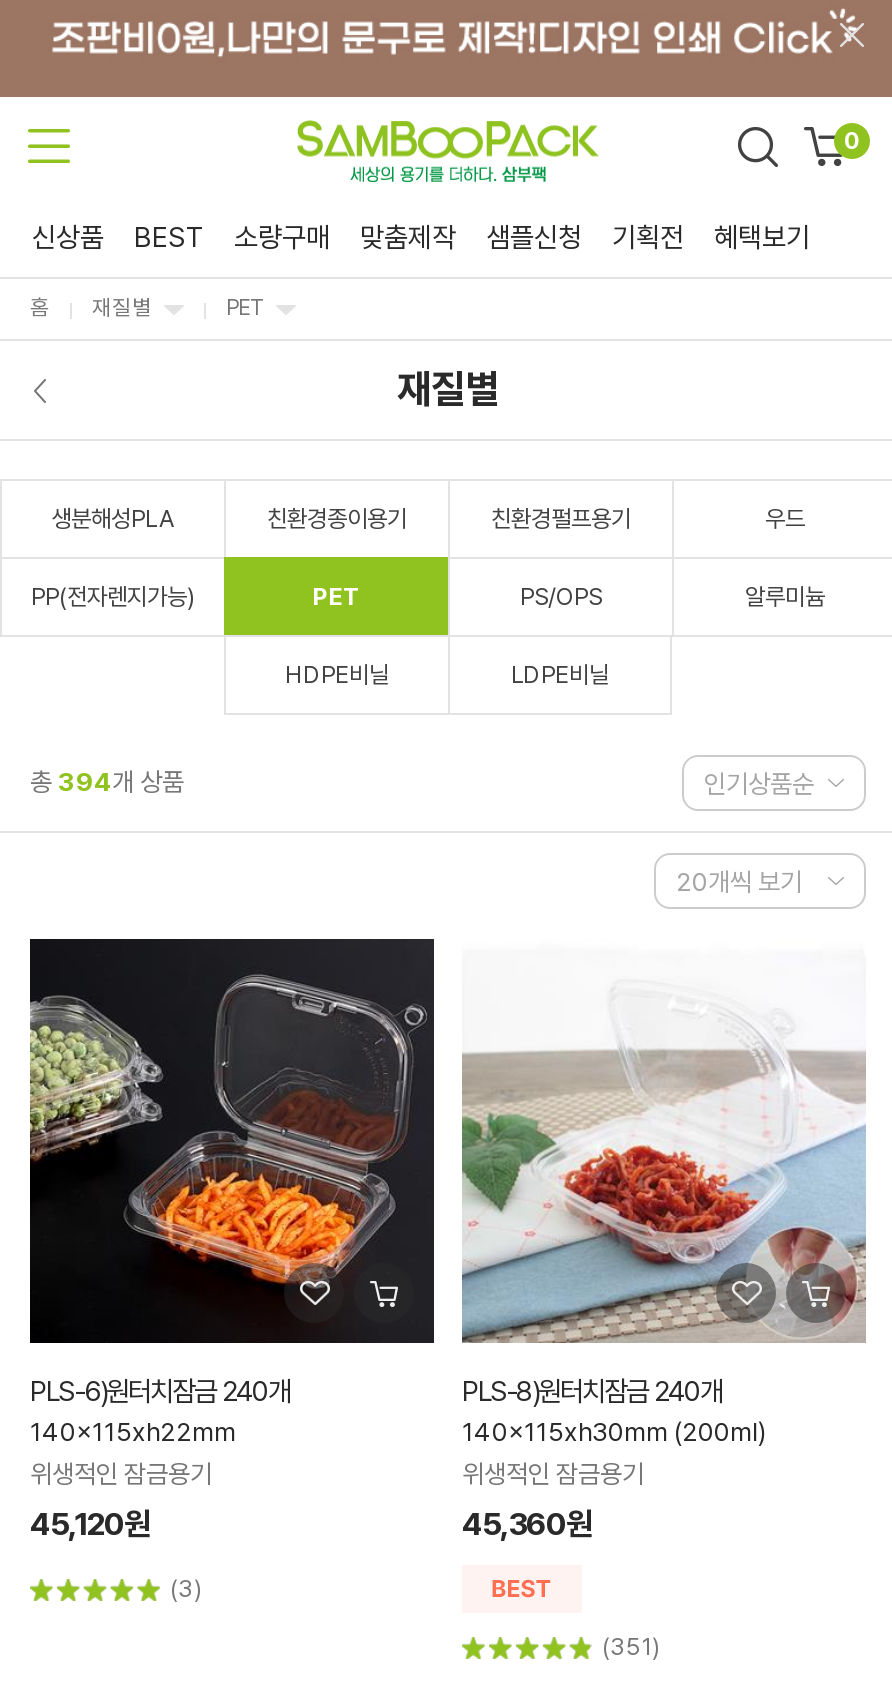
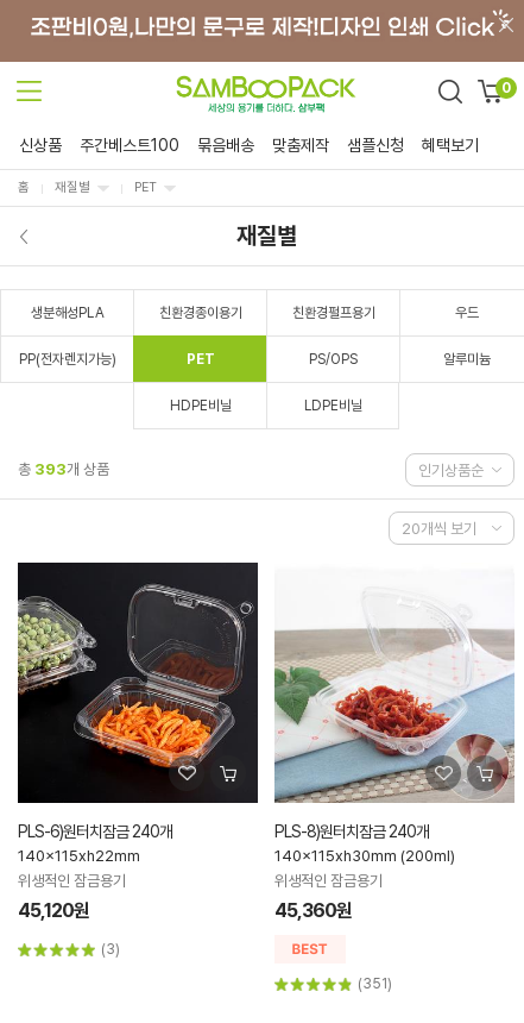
- BEST
- 소량구매
+ 주간베스트100
+ 묶음배송

- 기획전

- 총 394개 상품
+ 총 393개 상품
